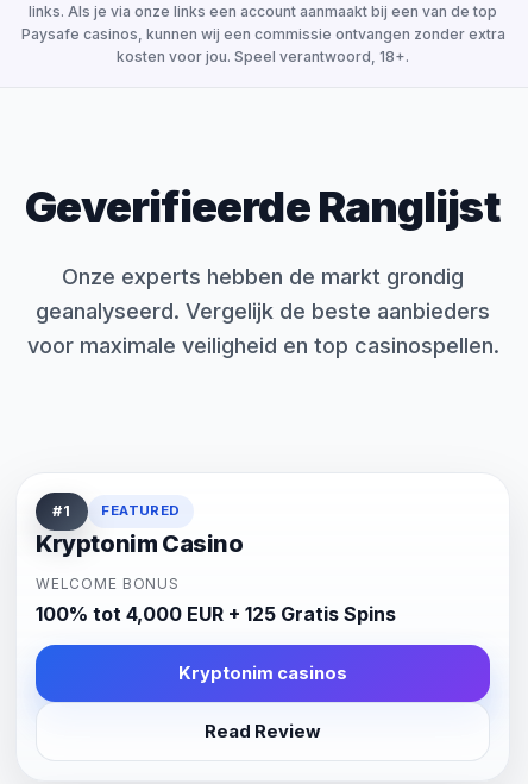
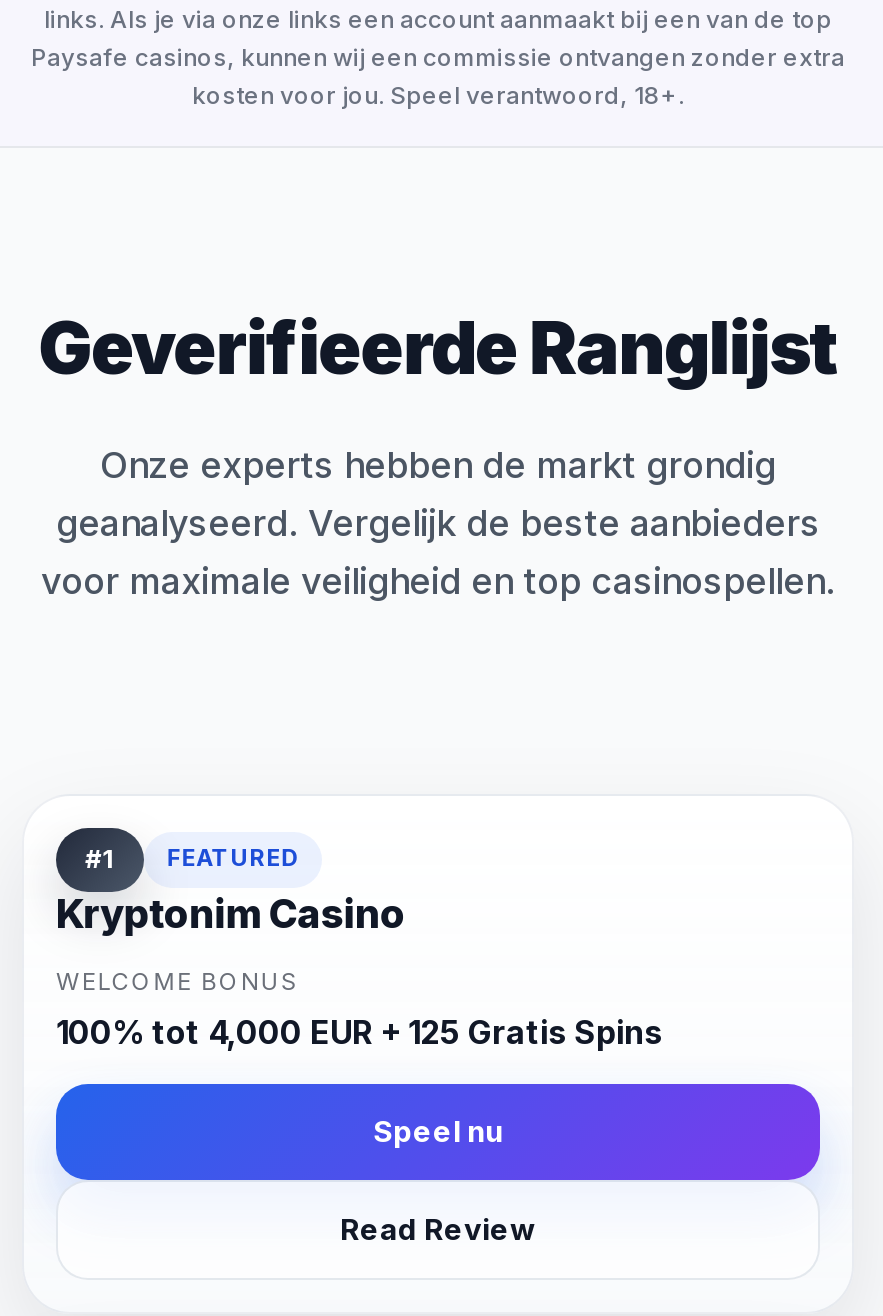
- Kryptonim casinos
+ Speel nu
